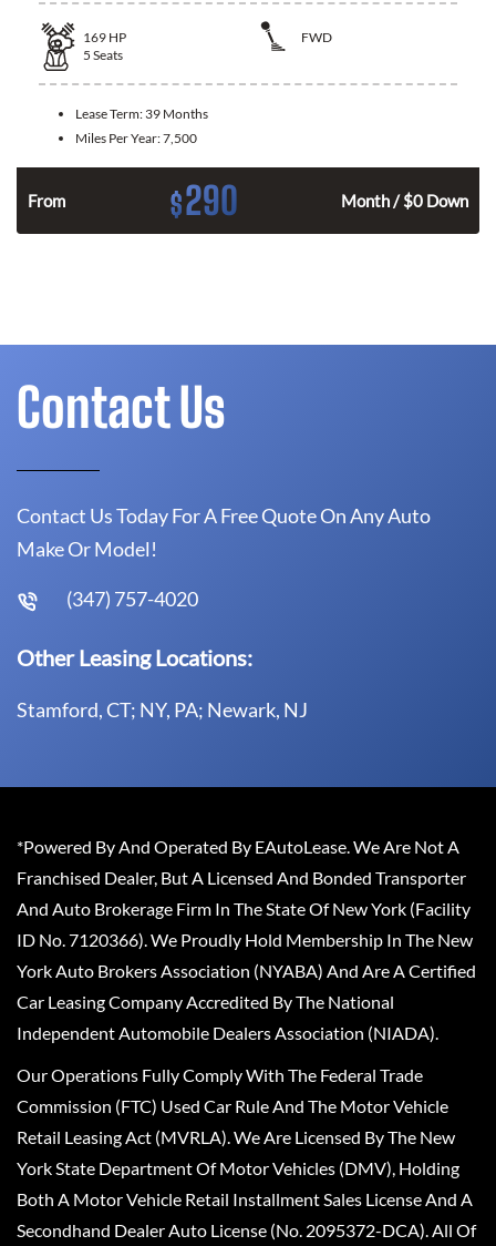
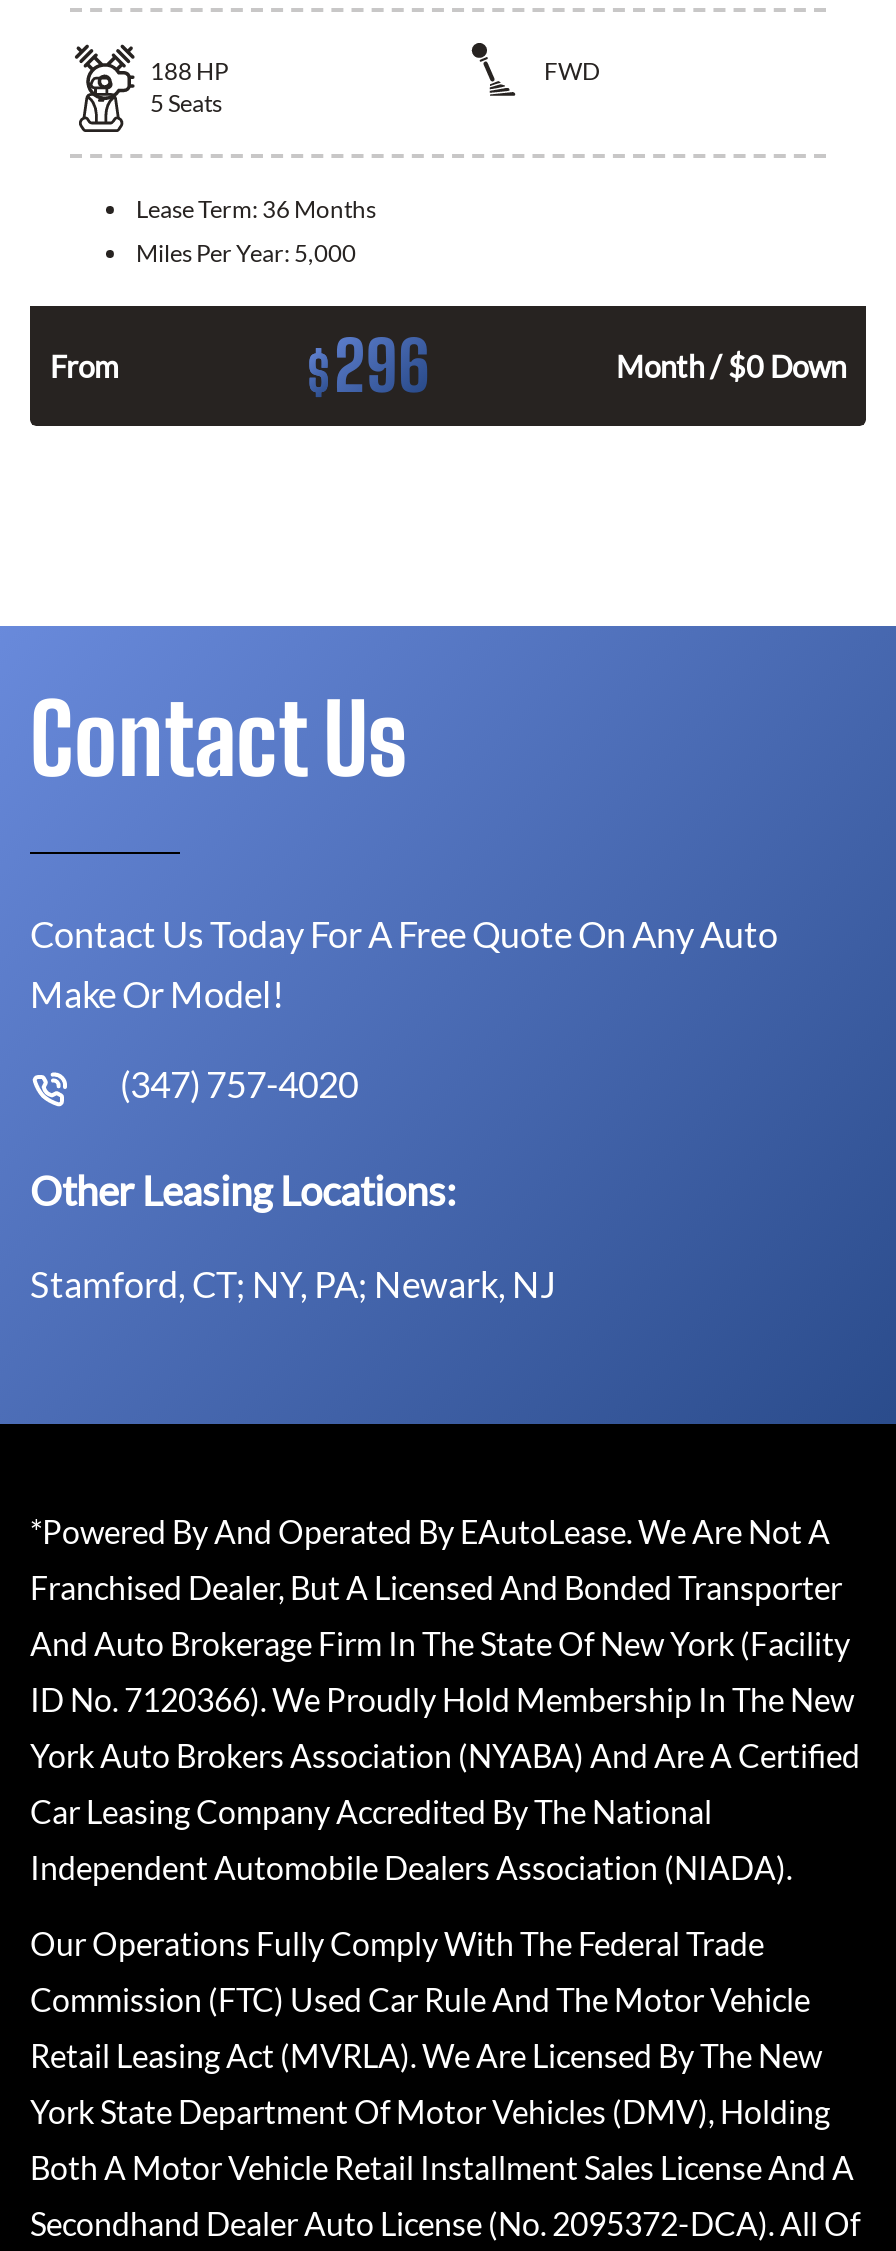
- 169 HP
+ 188 HP

- Lease Term: 39 Months
+ Lease Term: 36 Months

- Miles Per Year: 7,500
+ Miles Per Year: 5,000

- $ 290
+ $ 296
